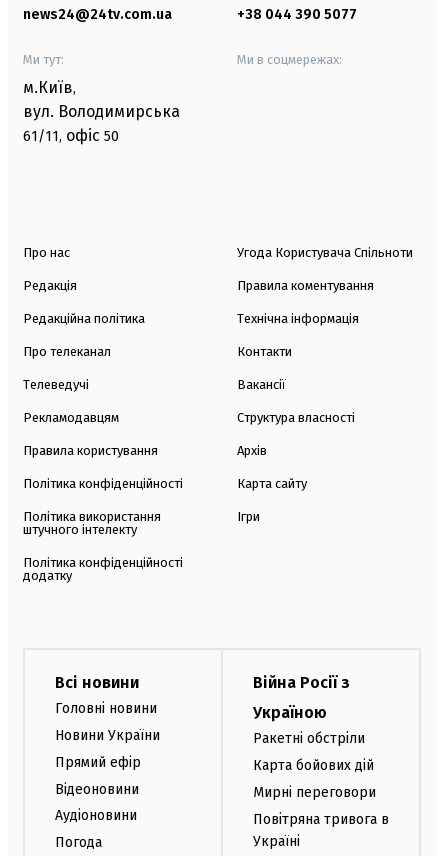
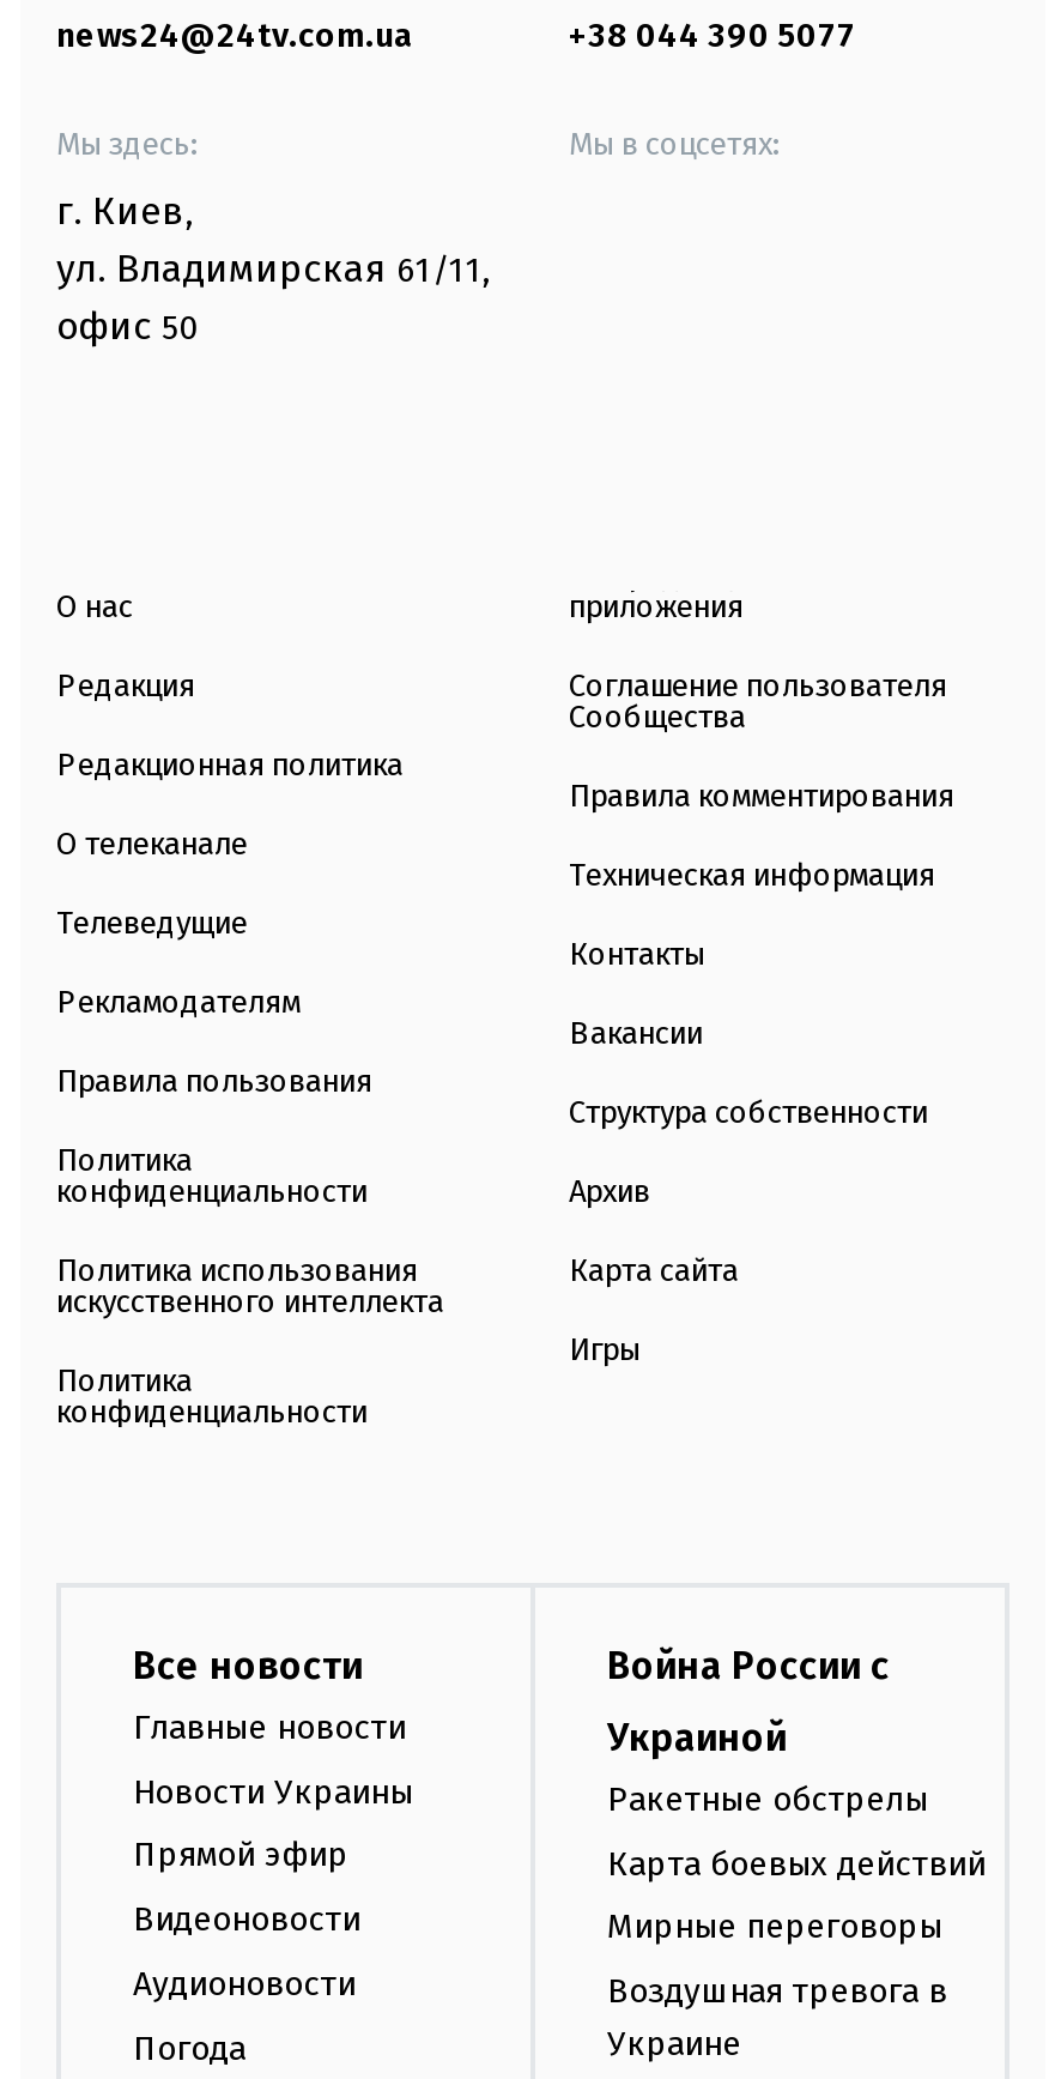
- Ми тут:
- м.Київ,
- вул. Володимирська
- 61/11, офіс 50
+ Мы здесь:
+ г. Киев,
+ ул. Владимирская 61/11,
+ офис 50

- Ми в соцмережах:
+ Мы в соцсетях:

- Про нас
- Редакція
- Редакційна політика
- Про телеканал
- Телеведучі
- Рекламодавцям
- Правила користування
- Політика конфіденційності
- Політика використання
- штучного інтелекту
- Політика конфіденційності
- додатку
+ О нас
+ Редакция
+ Редакционная политика
+ О телеканале
+ Телеведущие
+ Рекламодателям
+ Правила пользования
+ Политика
+ конфиденциальности
+ Политика использования
+ искусственного интеллекта
+ Политика
+ конфиденциальности

- Угода Користувача Спільноти
- Правила коментування
- Технічна інформація
- Контакти
- Вакансії
- Структура власності
- Архів
- Карта сайту
- Ігри
+ приложения
+ Соглашение пользователя
+ Сообщества
+ Правила комментирования
+ Техническая информация
+ Контакты
+ Вакансии
+ Структура собственности
+ Архив
+ Карта сайта
+ Игры

- Всі новини
- Головні новини
- Новини України
- Прямий ефір
- Відеоновини
- Аудіоновини
+ Все новости
+ Главные новости
+ Новости Украины
+ Прямой эфир
+ Видеоновости
+ Аудионовости

- Війна Росії з
+ Война России с

- Україною
- Ракетні обстріли
+ Украиной
+ Ракетные обстрелы

- Карта бойових дій
+ Карта боевых действий

- Мирні переговори
+ Мирные переговоры

- Повітряна тривога в
- Україні
+ Воздушная тревога в
+ Украине
